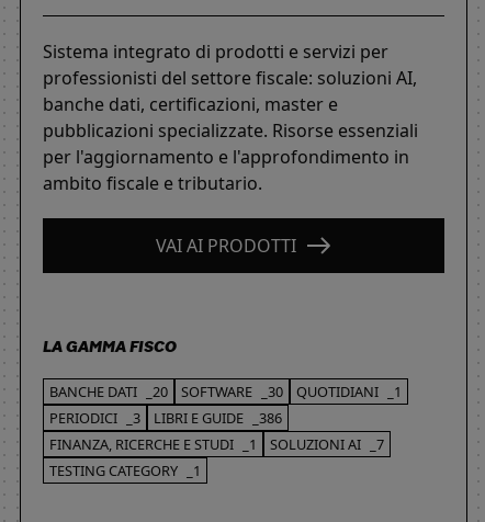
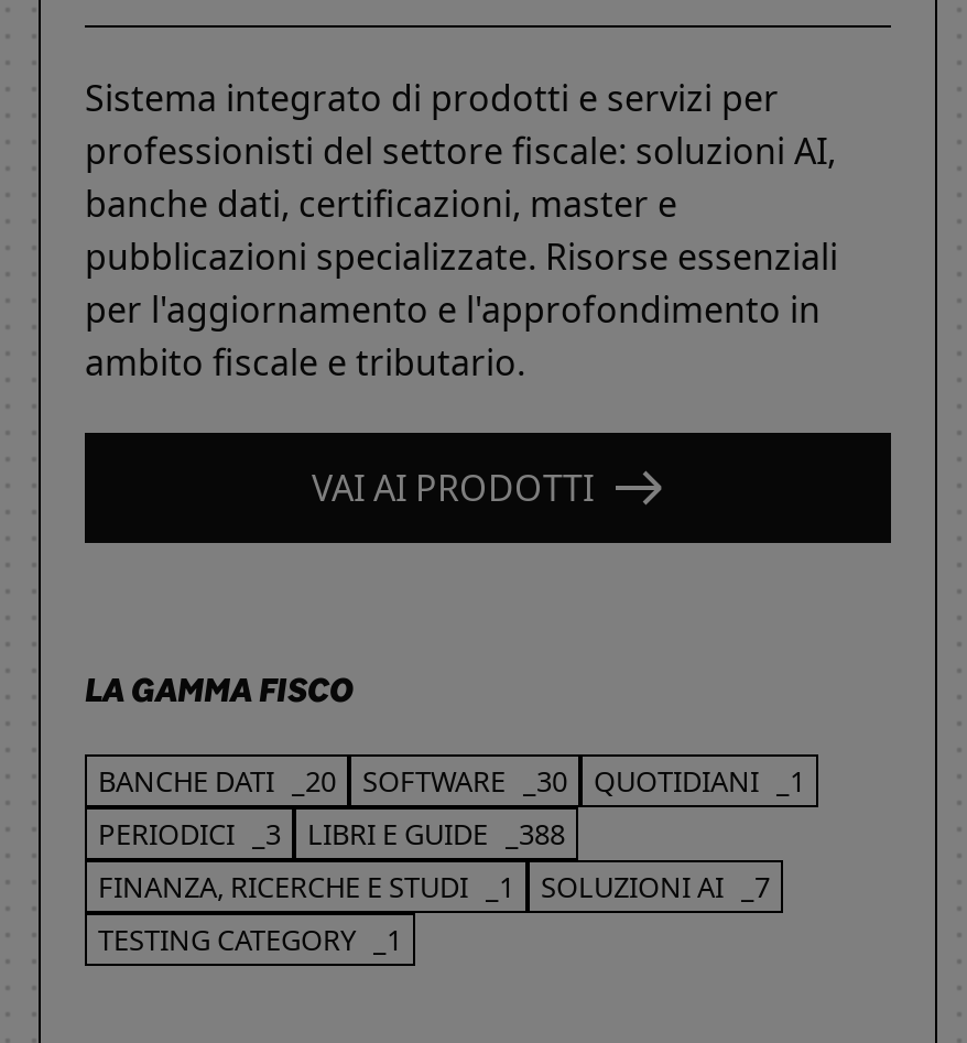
- PERIODICI _3 LIBRI E GUIDE _386
+ PERIODICI _3 LIBRI E GUIDE _388
